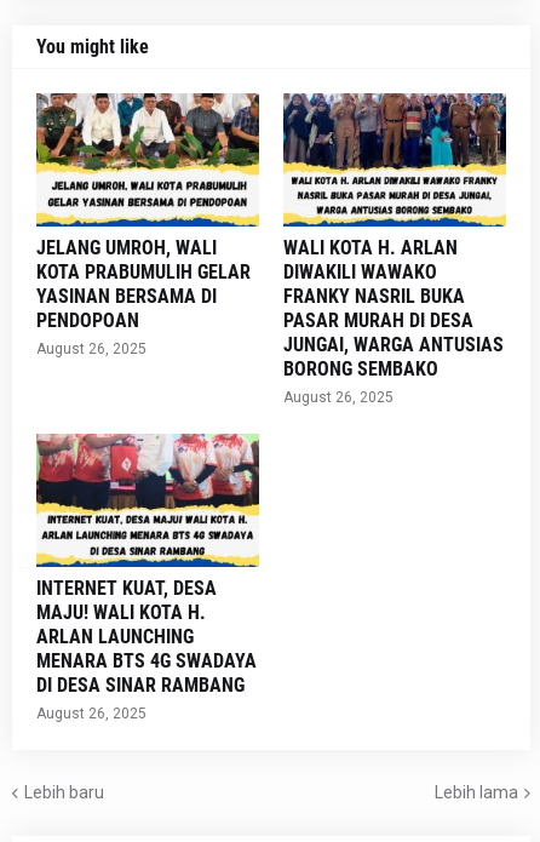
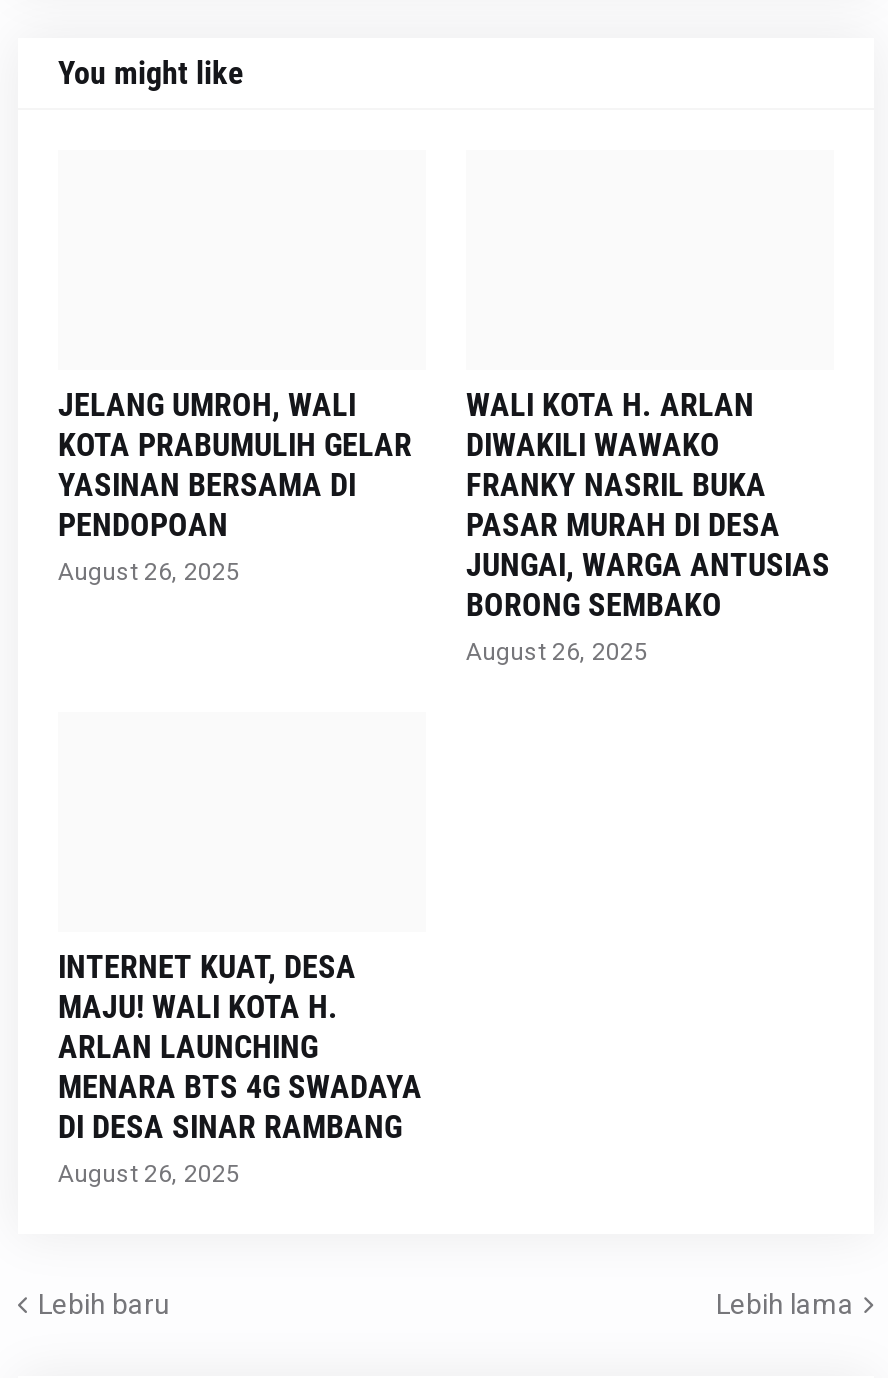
- [image]

- [image]

- [image]
